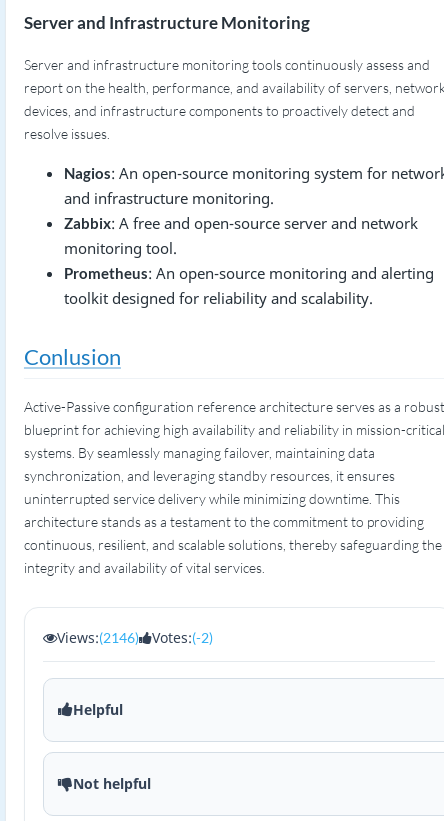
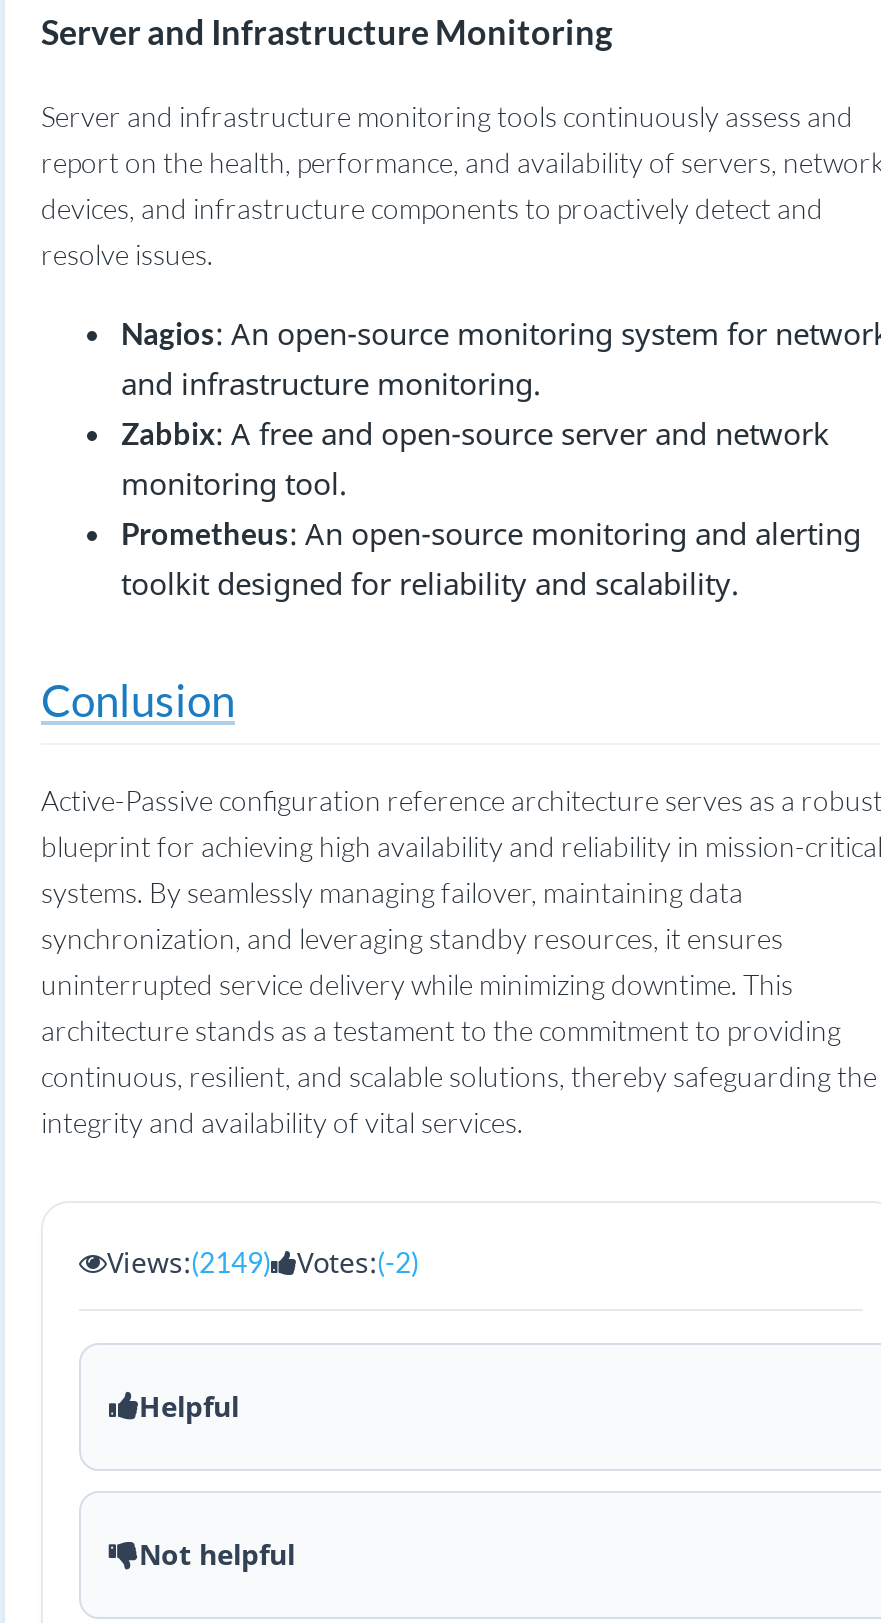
- Views:(2146) Votes:(-2)
+ Views:(2149) Votes:(-2)
